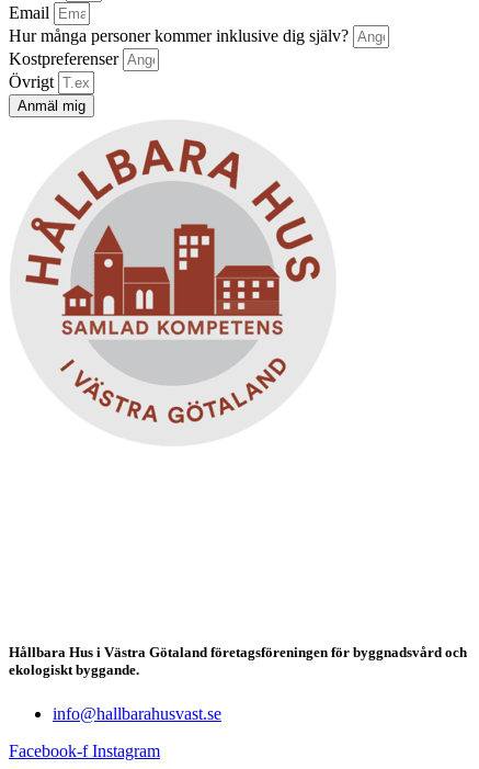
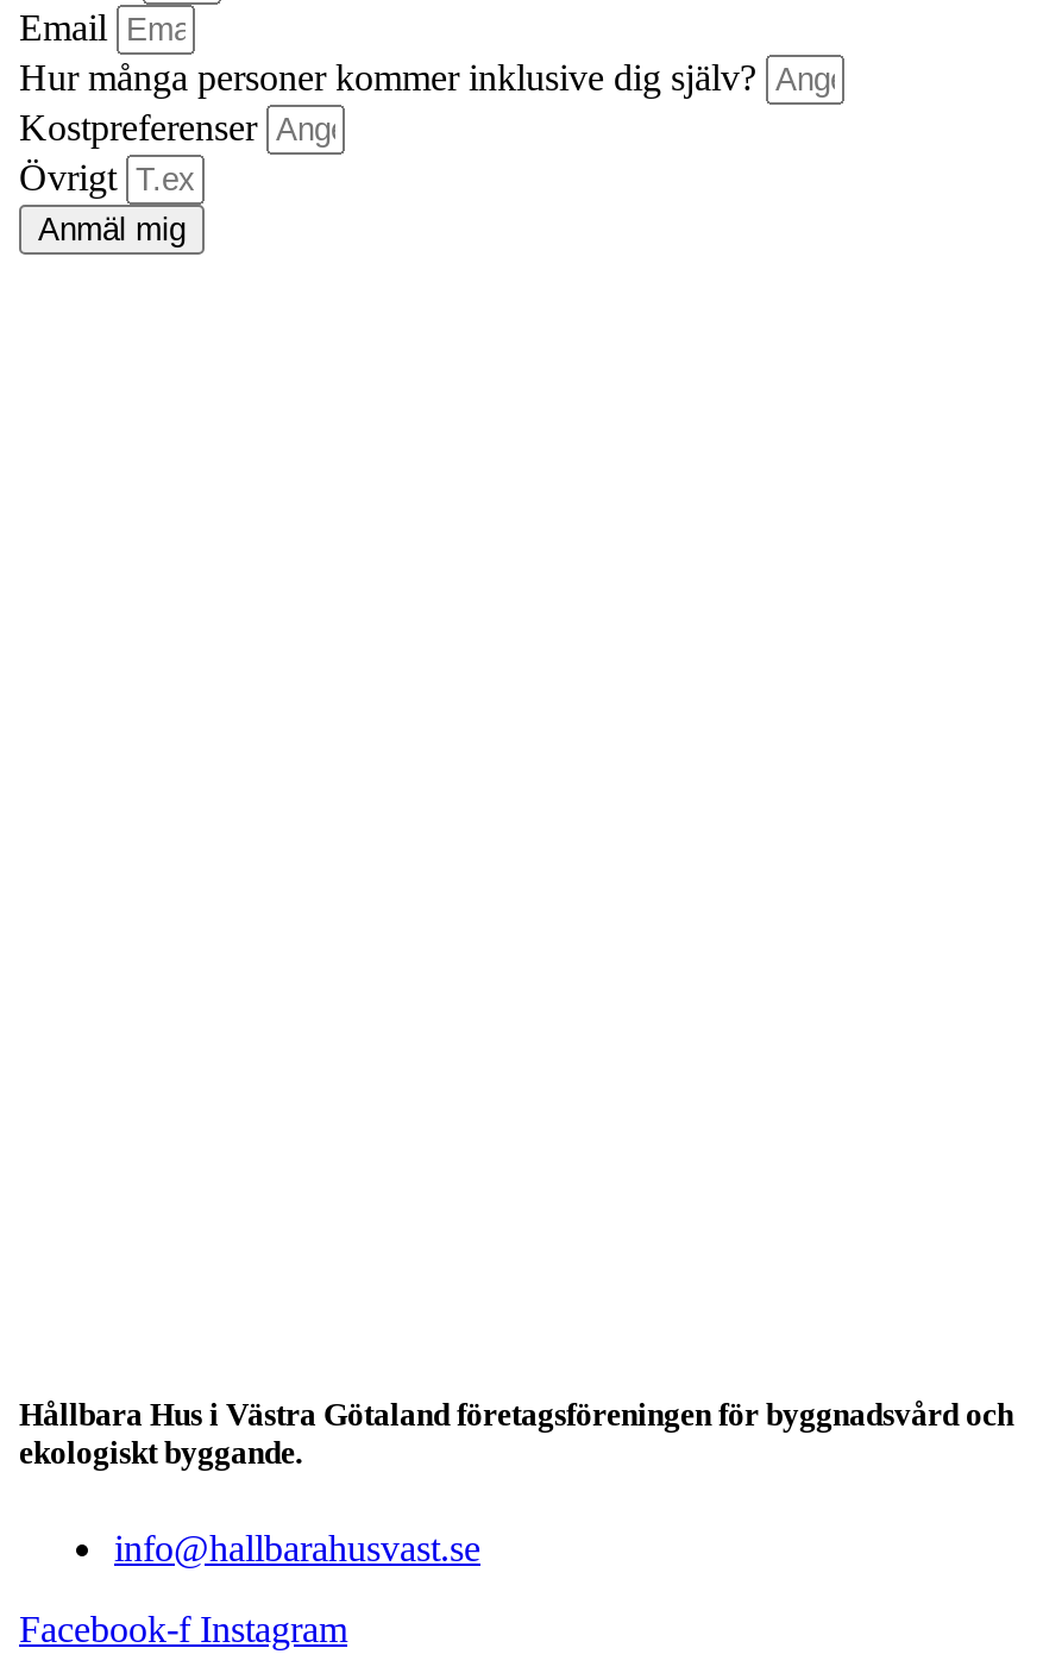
- [image]
